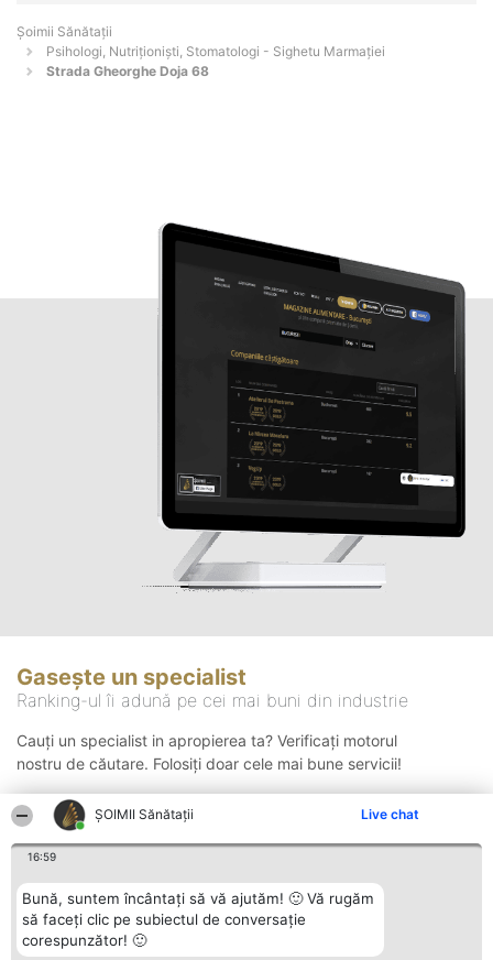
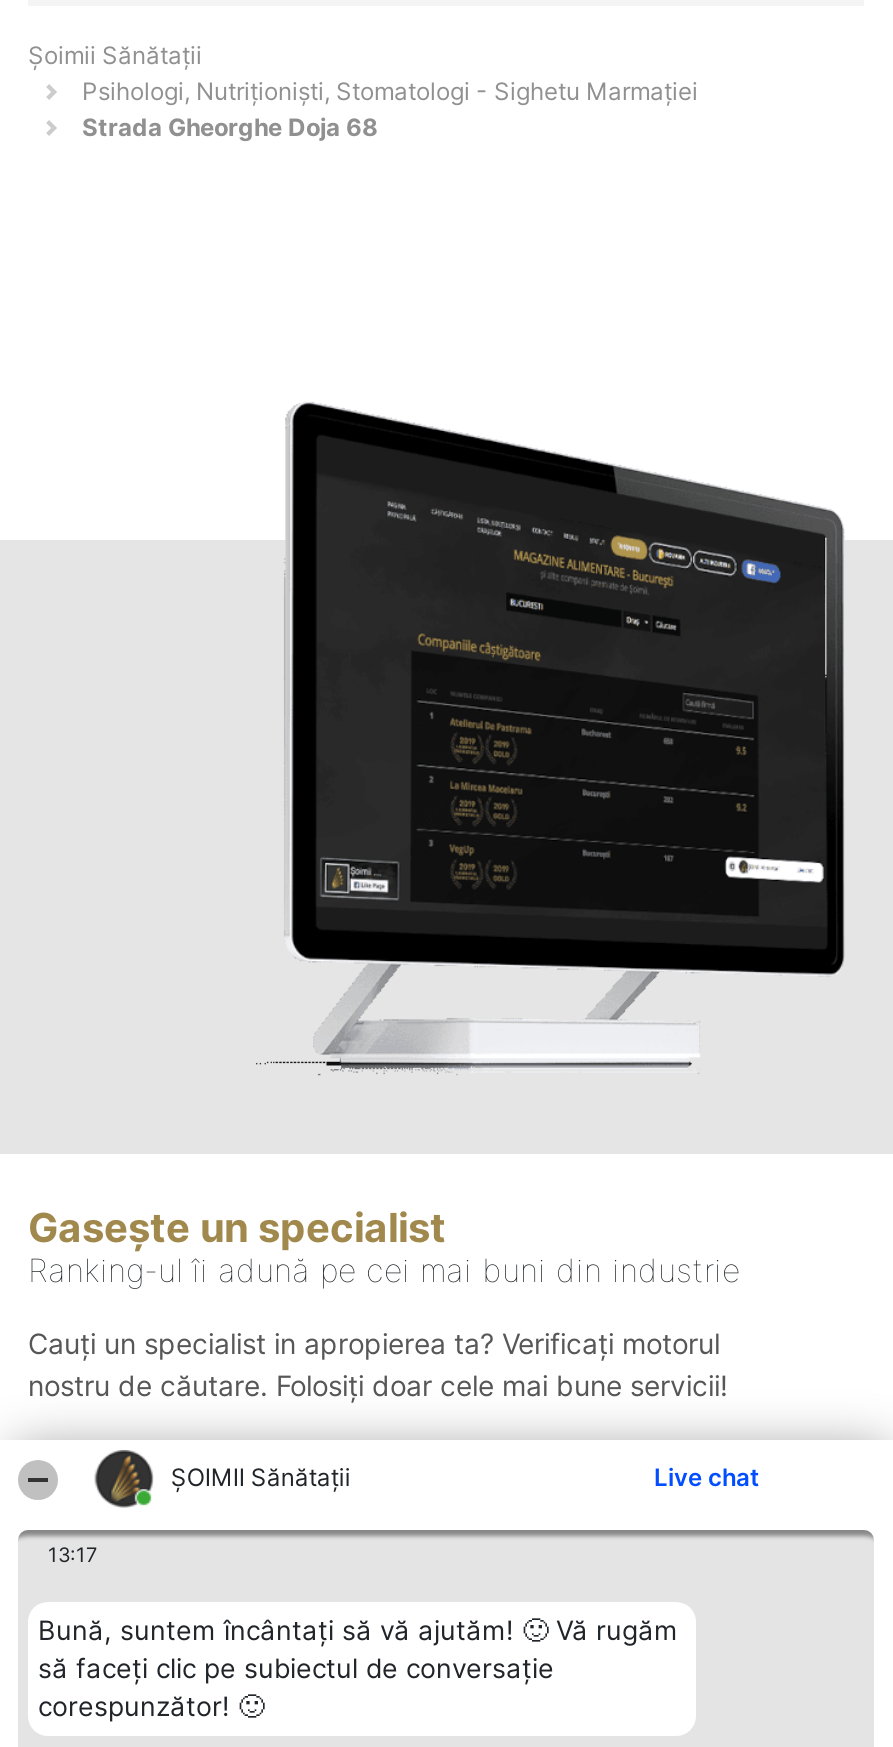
- 16:59
+ 13:17
